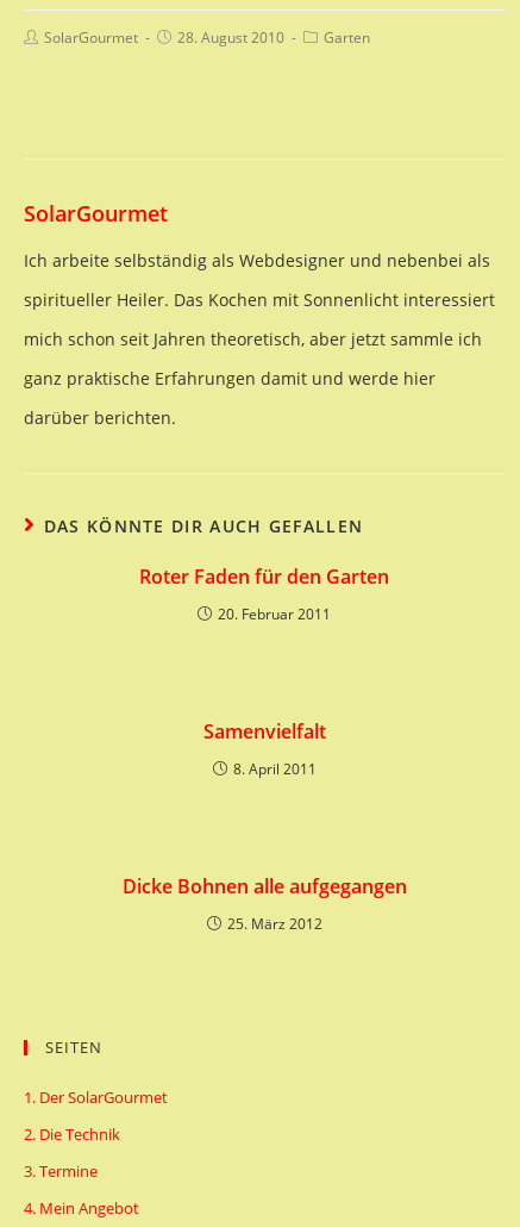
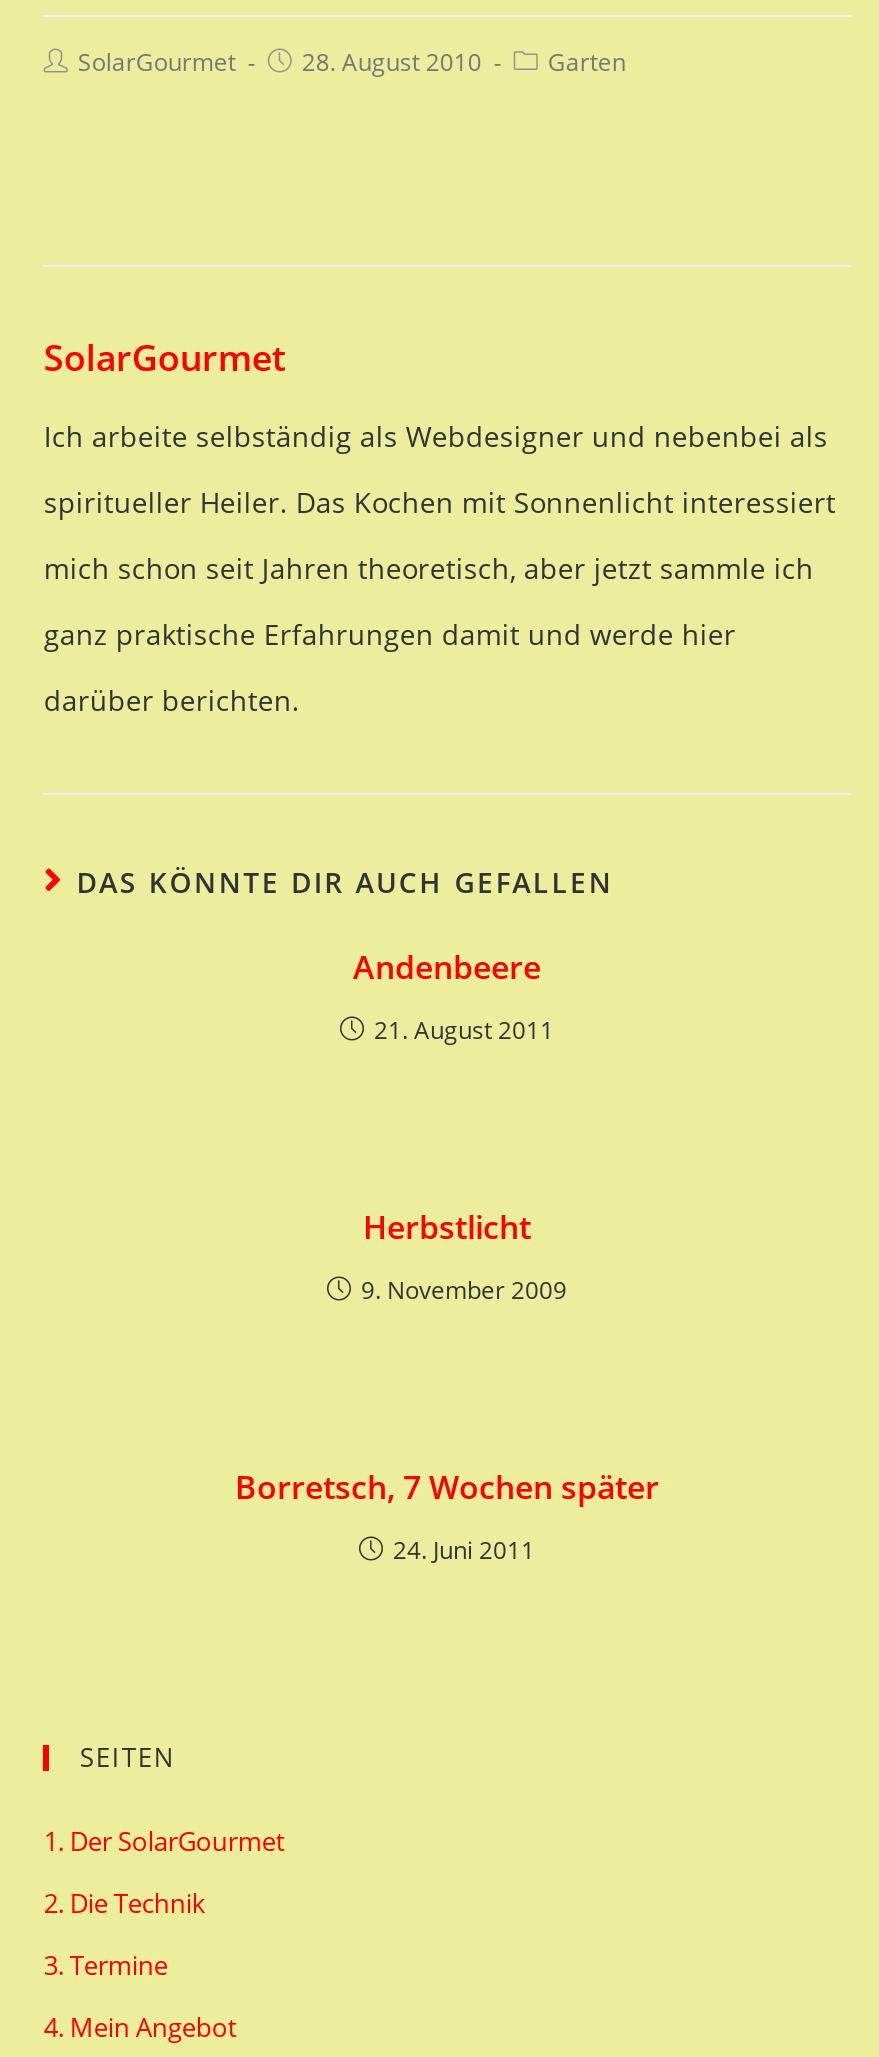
- Roter Faden für den Garten
+ Andenbeere

- 20. Februar 2011
+ 21. August 2011

- Samenvielfalt
+ Herbstlicht

- 8. April 2011
+ 9. November 2009

- Dicke Bohnen alle aufgegangen
+ Borretsch, 7 Wochen später

- 25. März 2012
+ 24. Juni 2011
